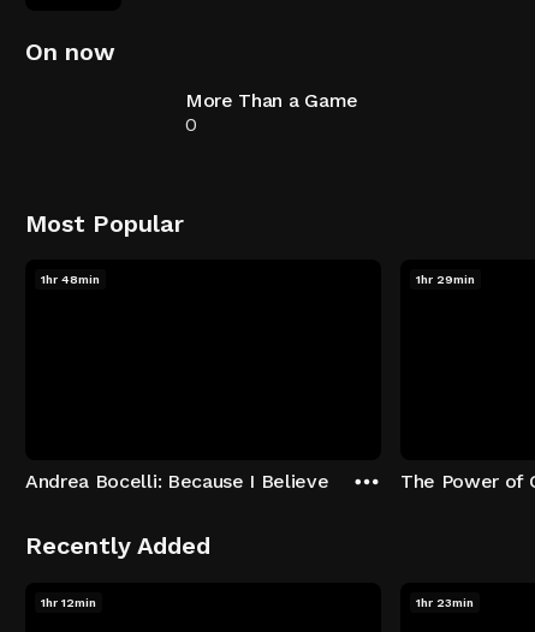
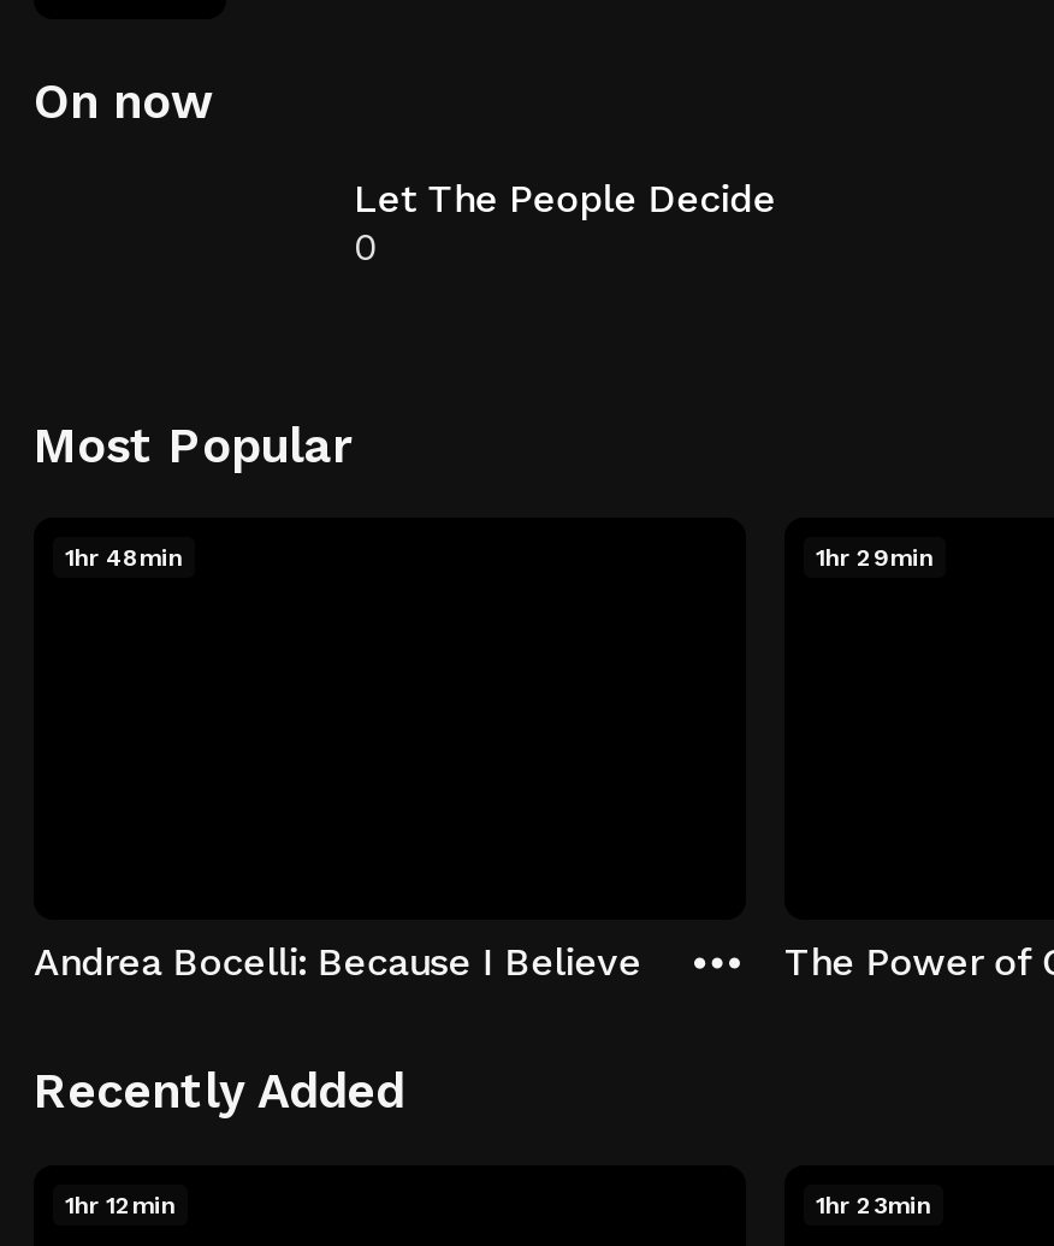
- More Than a Game
+ Let The People Decide
